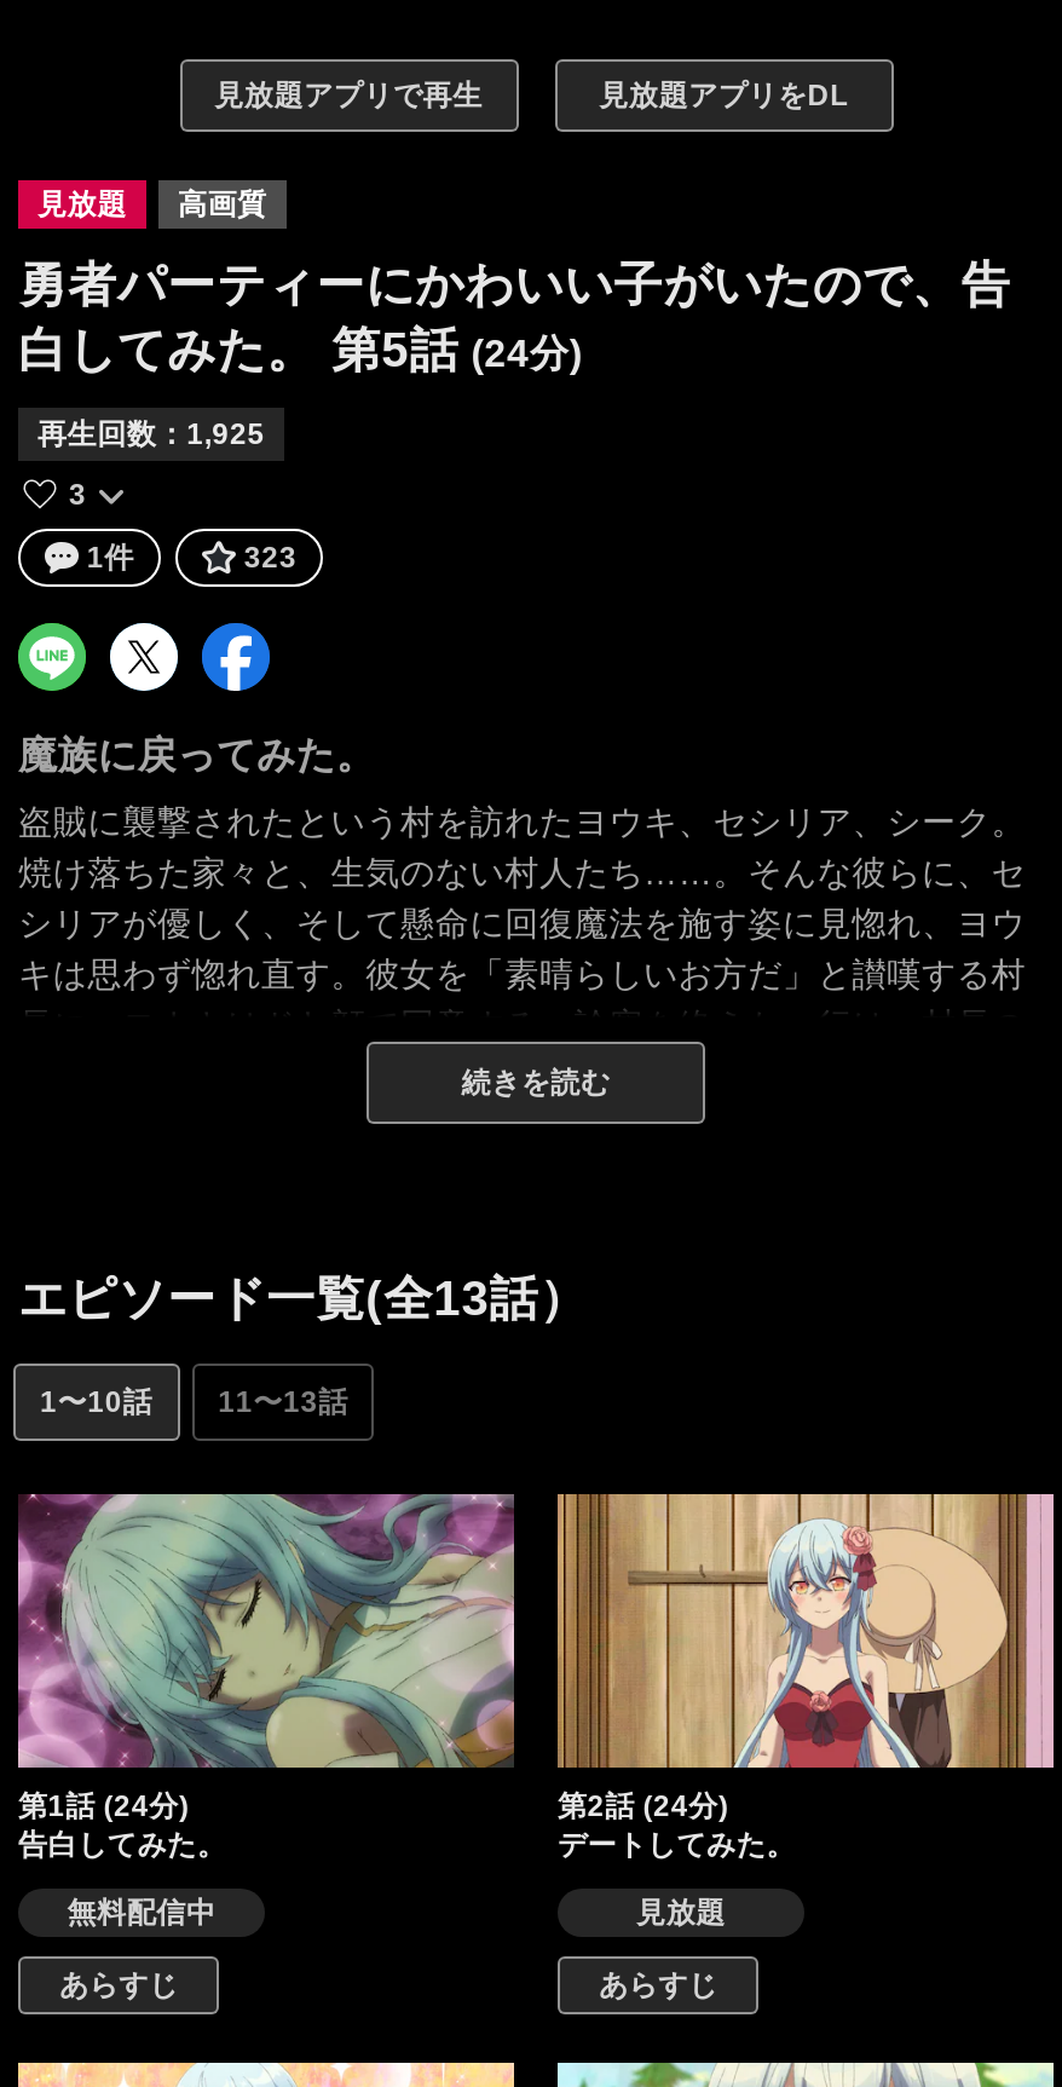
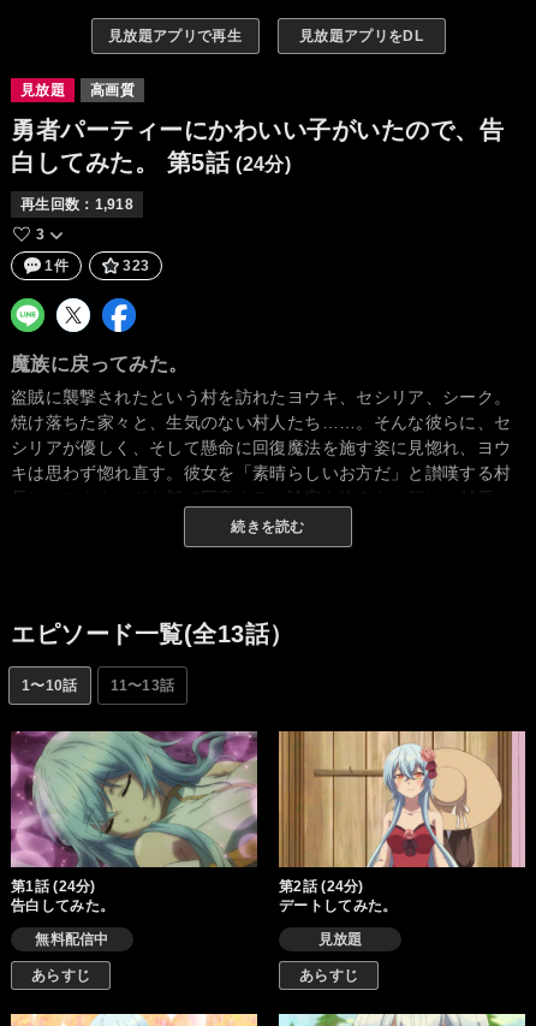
- 再生回数：1,925
+ 再生回数：1,918
